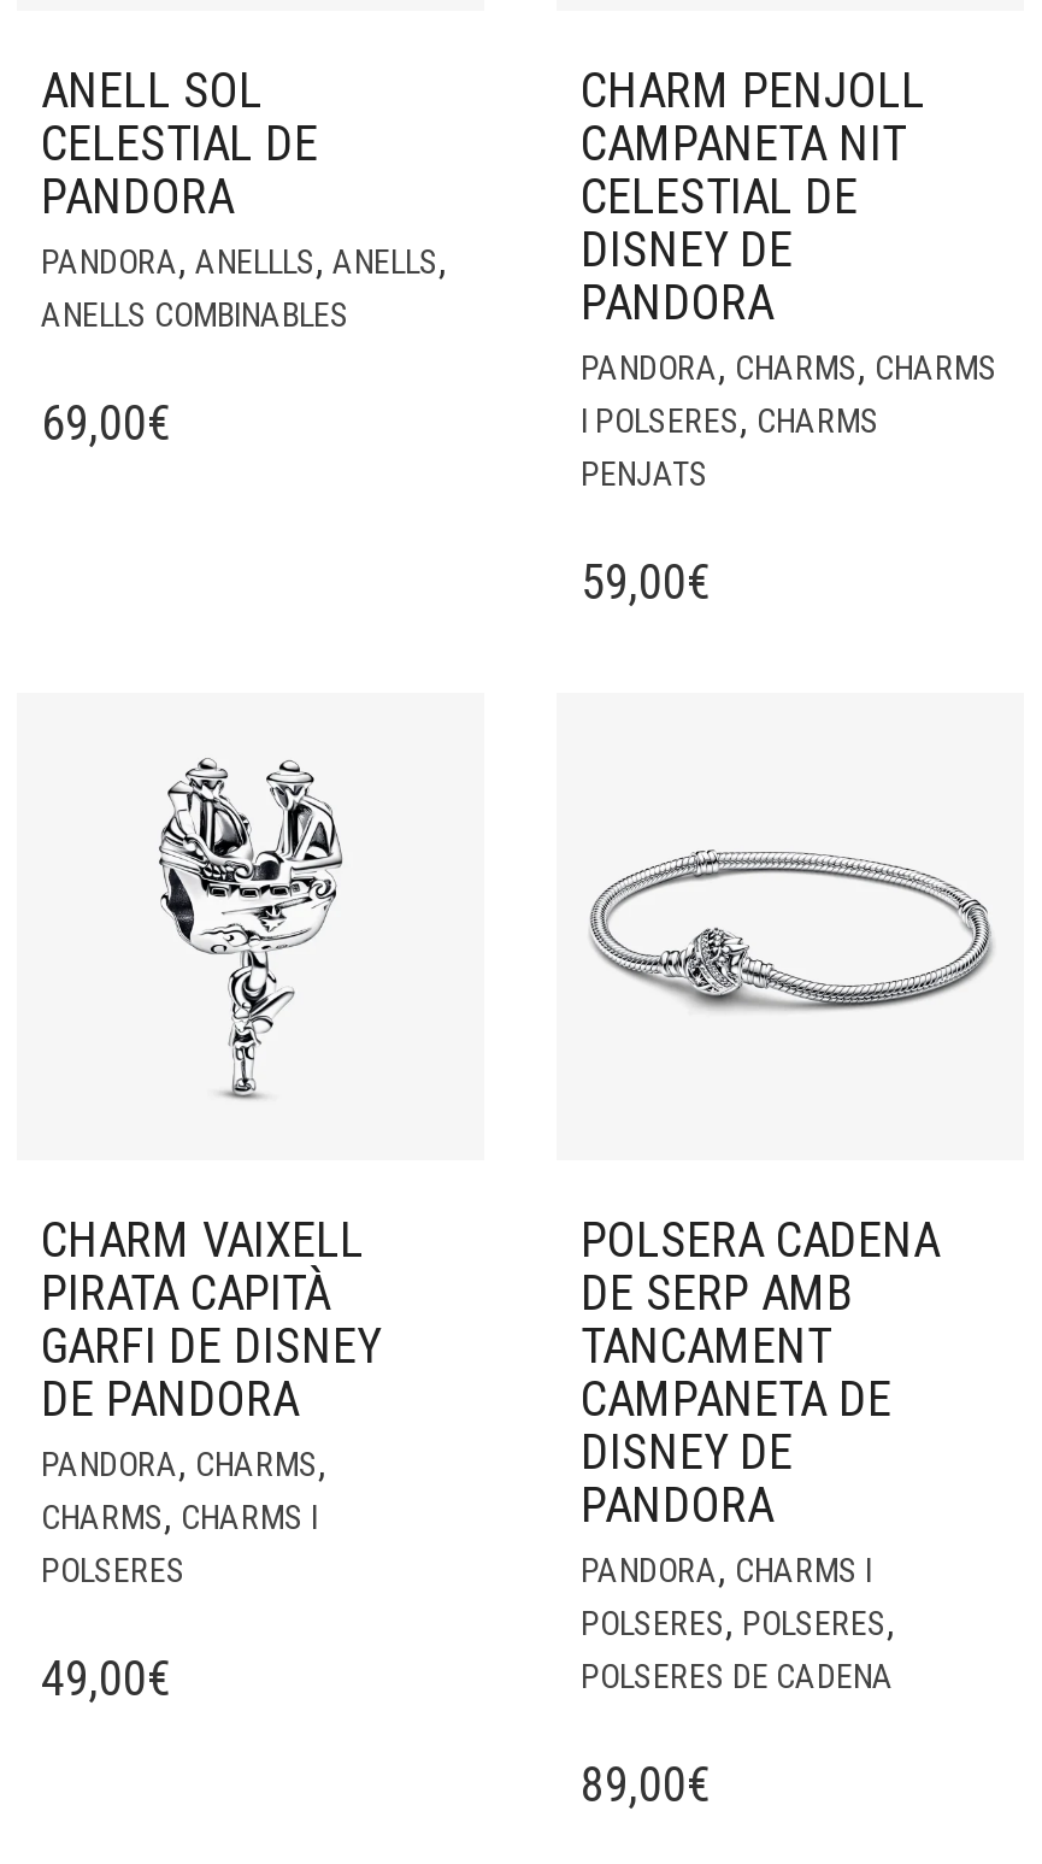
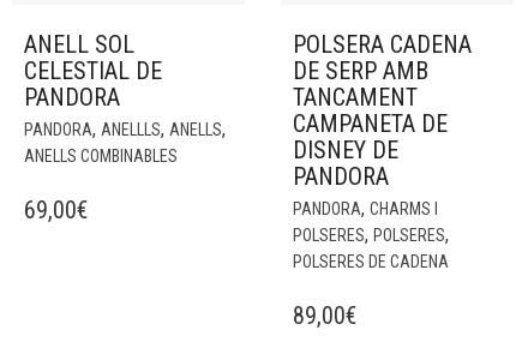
- CHARM PENJOLL
- CAMPANETA NIT
- CELESTIAL DE
- DISNEY DE
- PANDORA
- PANDORA, CHARMS, CHARMS
- I POLSERES, CHARMS
- PENJATS
- 59,00€

- [image]

- [image]

- CHARM VAIXELL
- PIRATA CAPITÀ
- GARFI DE DISNEY
- DE PANDORA
- PANDORA, CHARMS,
- CHARMS, CHARMS I
- POLSERES
- 49,00€
